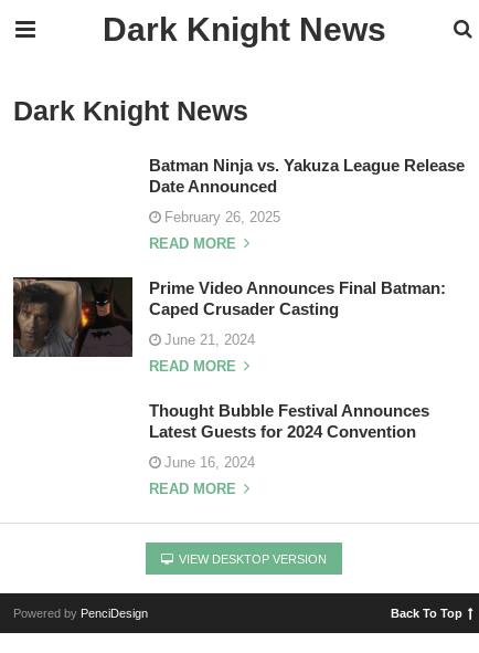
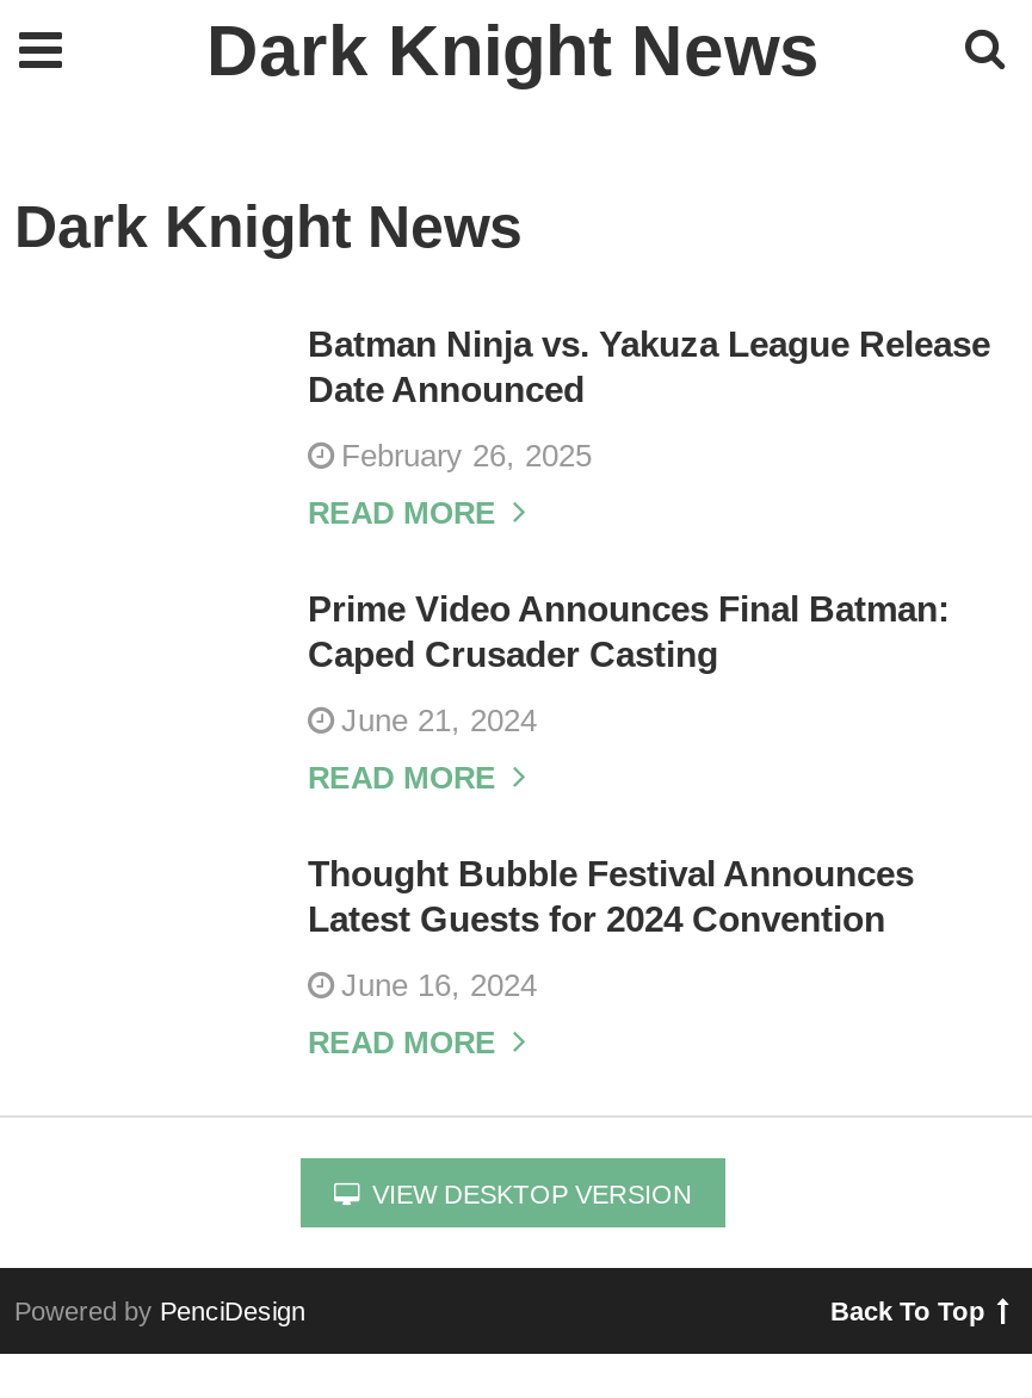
- [image]
